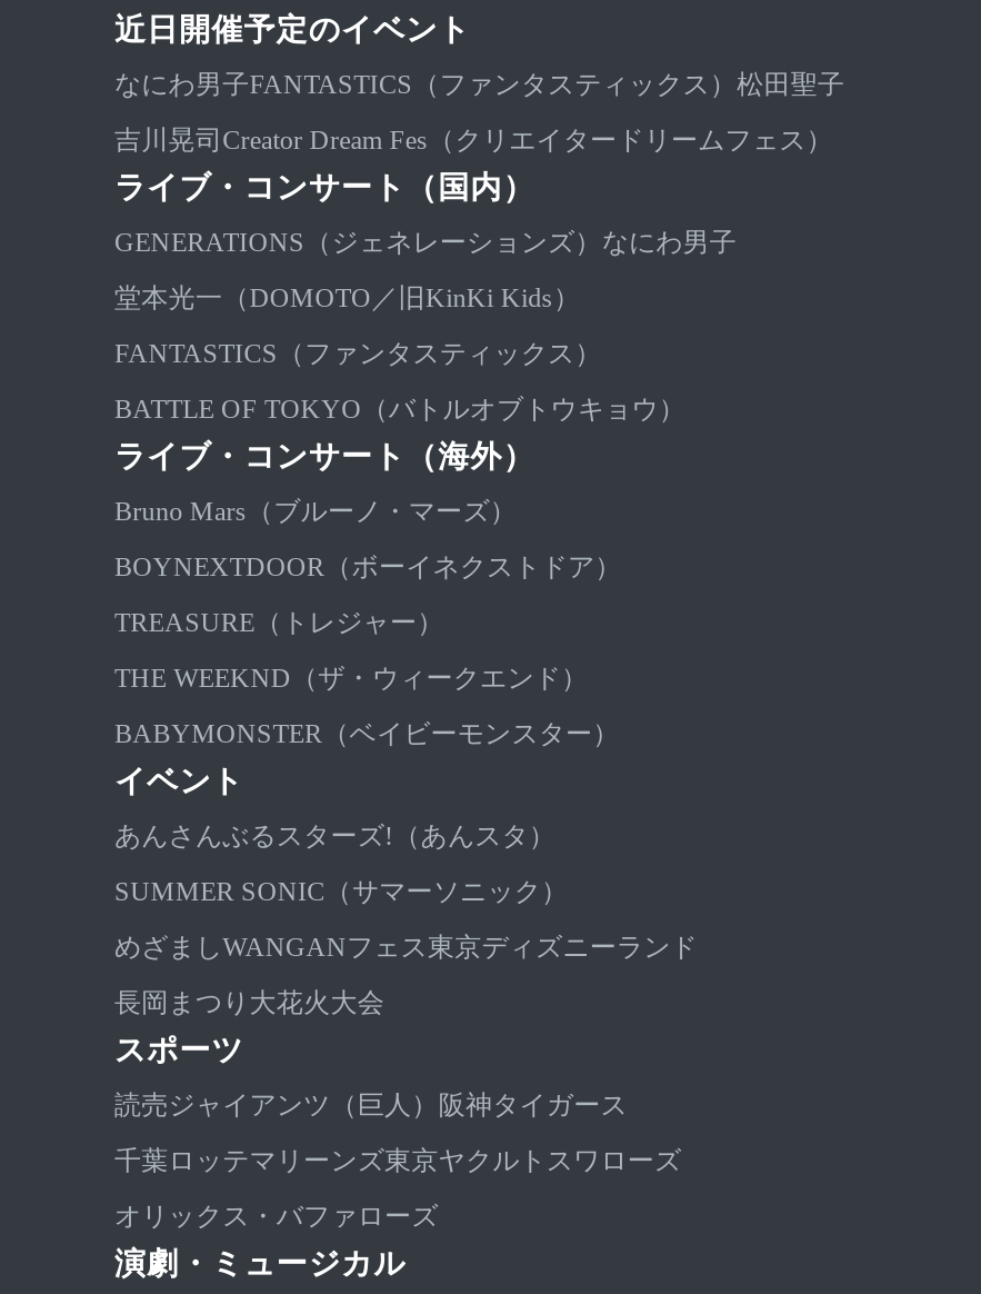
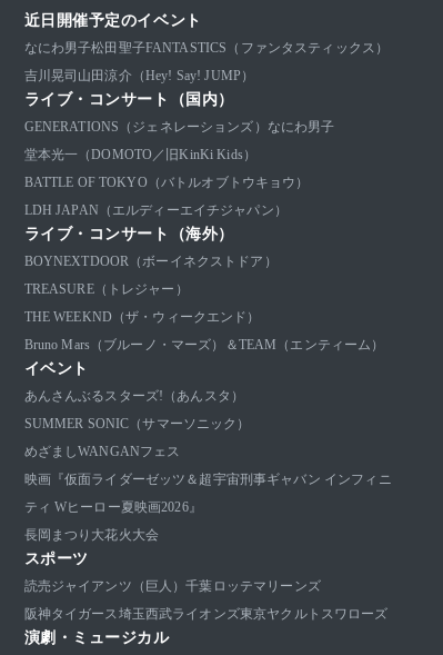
- なにわ男子FANTASTICS（ファンタスティックス）松田聖子
+ なにわ男子松田聖子FANTASTICS（ファンタスティックス）

- 吉川晃司Creator Dream Fes（クリエイタードリームフェス）
+ 吉川晃司山田涼介（Hey! Say! JUMP）

- FANTASTICS（ファンタスティックス）

moved up: BATTLE OF TOKYO（バトルオブトウキョウ）

+ LDH JAPAN（エルディーエイチジャパン）

- Bruno Mars（ブルーノ・マーズ）

moved up: BOYNEXTDOOR（ボーイネクストドア） | TREASURE（トレジャー） | THE WEEKND（ザ・ウィークエンド）

- BABYMONSTER（ベイビーモンスター）
+ Bruno Mars（ブルーノ・マーズ）＆TEAM（エンティーム）

moved up: イベント | あんさんぶるスターズ!（あんスタ） | SUMMER SONIC（サマーソニック）

- めざましWANGANフェス東京ディズニーランド
+ めざましWANGANフェス
+ 映画『仮面ライダーゼッツ＆超宇宙刑事ギャバン インフィニ
+ ティ Wヒーロー夏映画2026』

moved down: 長岡まつり大花火大会 | スポーツ

- 読売ジャイアンツ（巨人）阪神タイガース
- 千葉ロッテマリーンズ東京ヤクルトスワローズ
- オリックス・バファローズ
+ 読売ジャイアンツ（巨人）千葉ロッテマリーンズ
+ 阪神タイガース埼玉西武ライオンズ東京ヤクルトスワローズ
